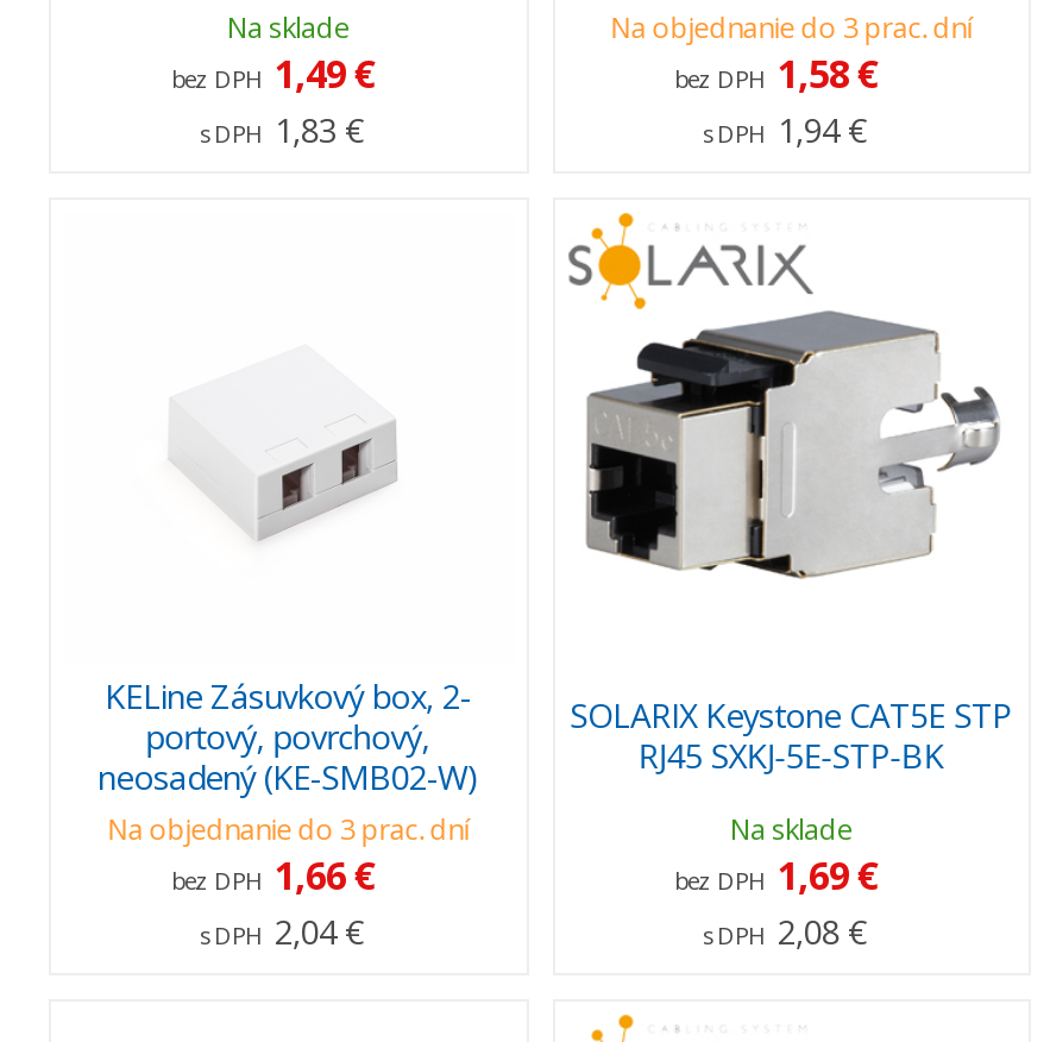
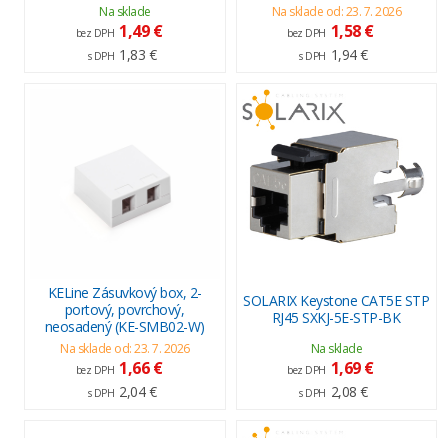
- Na objednanie do 3 prac. dní
+ Na sklade od: 23. 7. 2026

- Na objednanie do 3 prac. dní
+ Na sklade od: 23. 7. 2026
